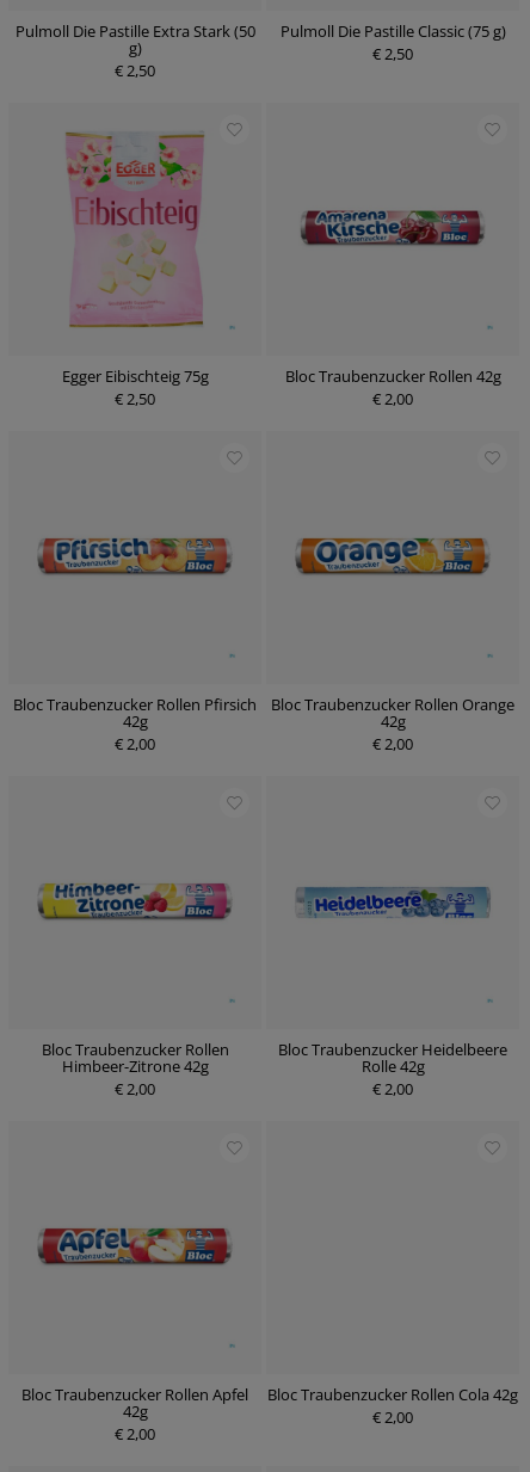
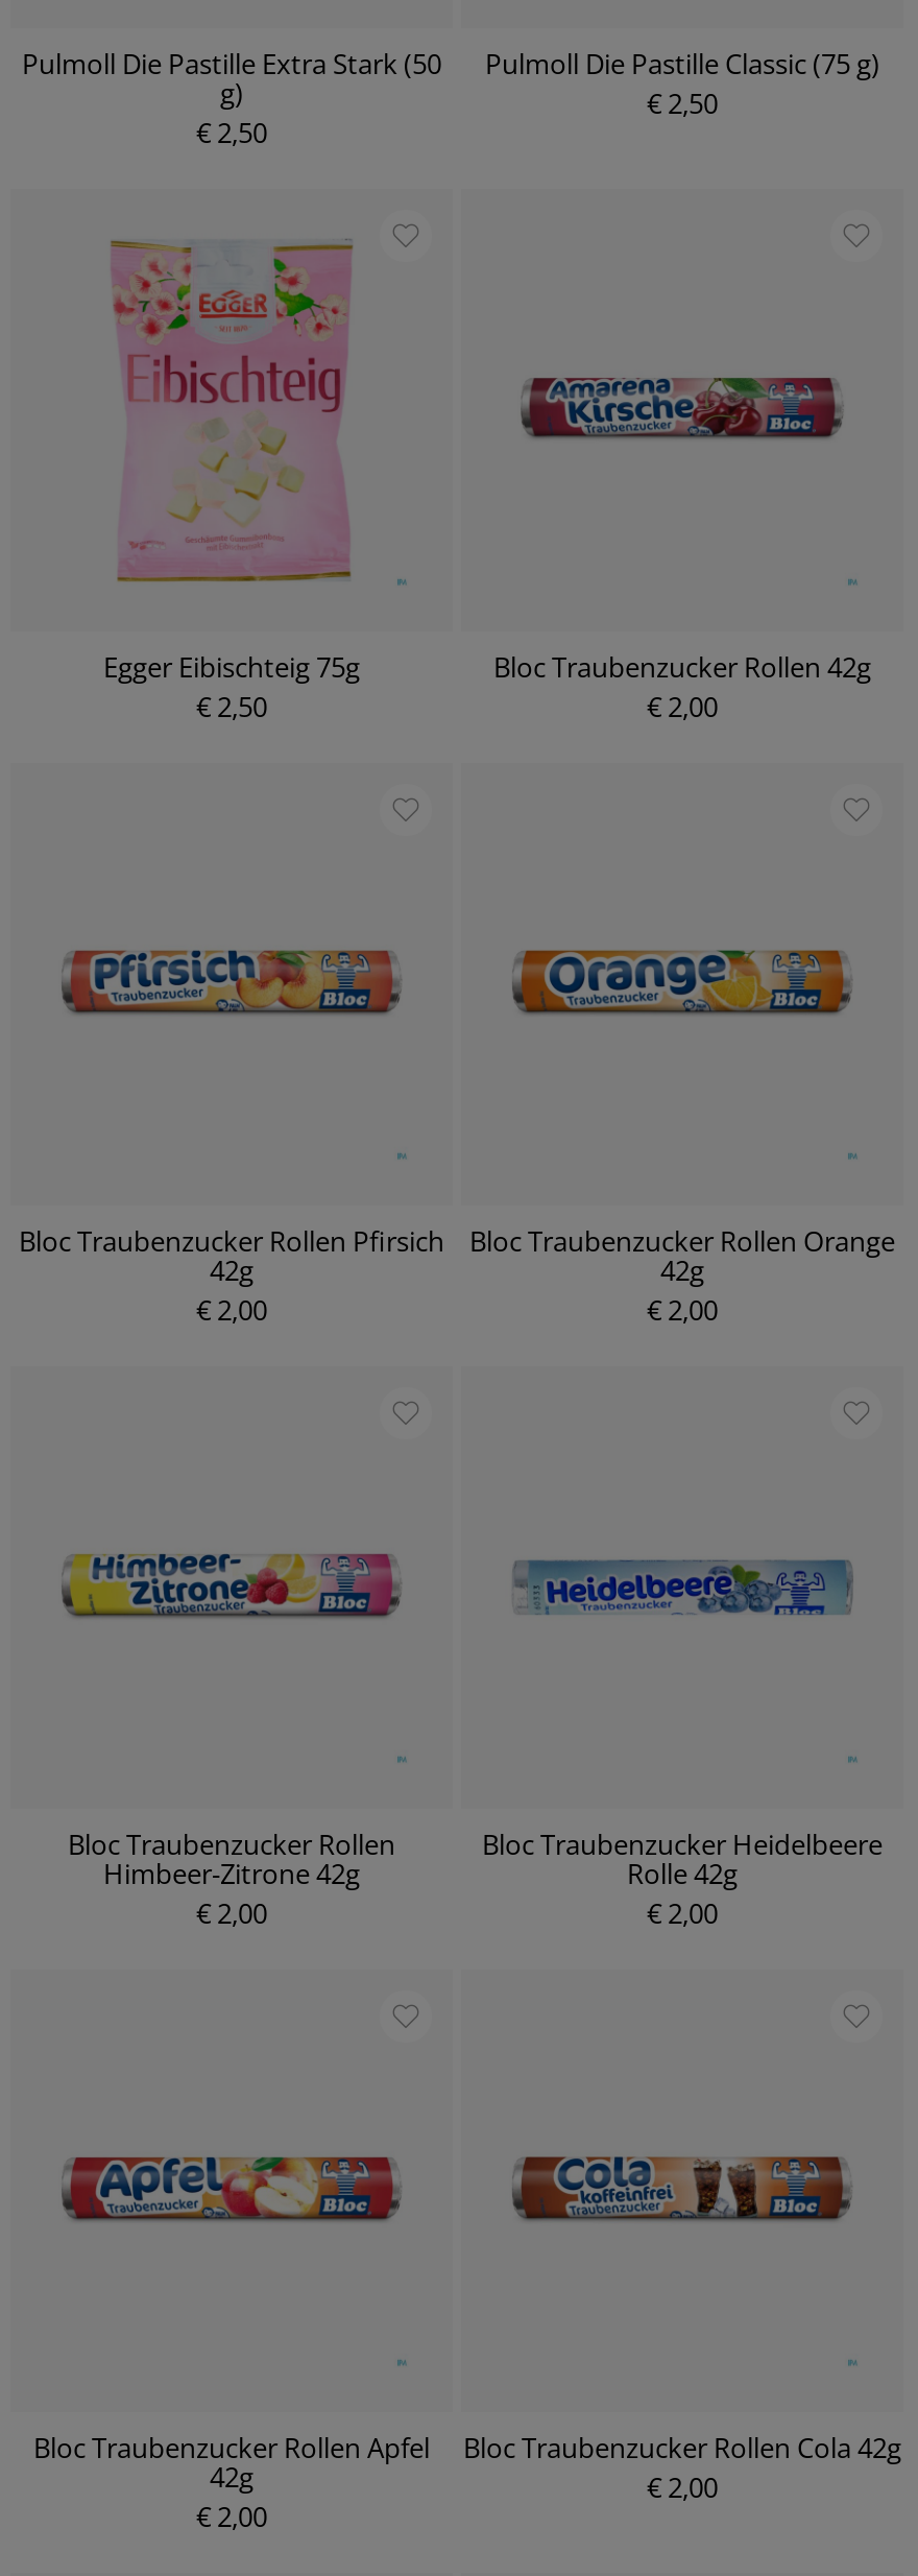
+ [image]
